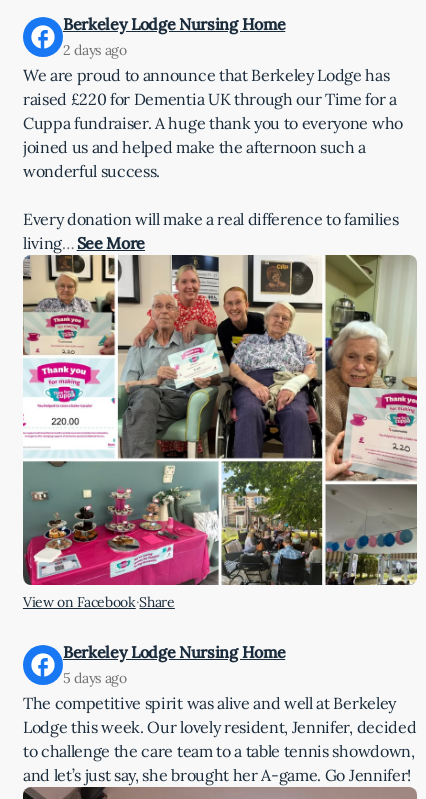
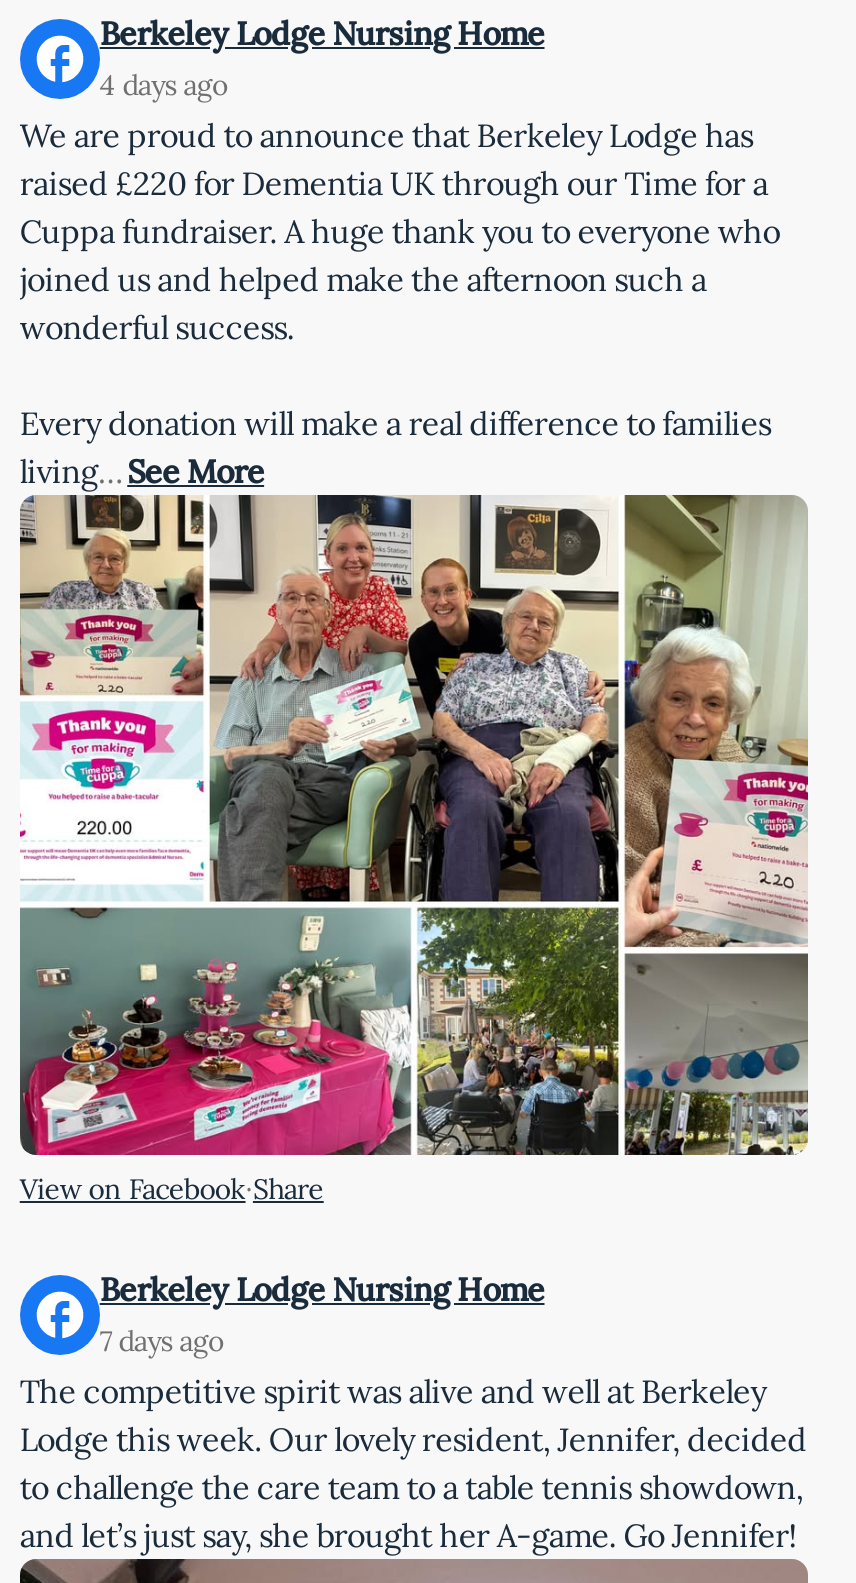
- 2 days ago
+ 4 days ago

- 5 days ago
+ 7 days ago
